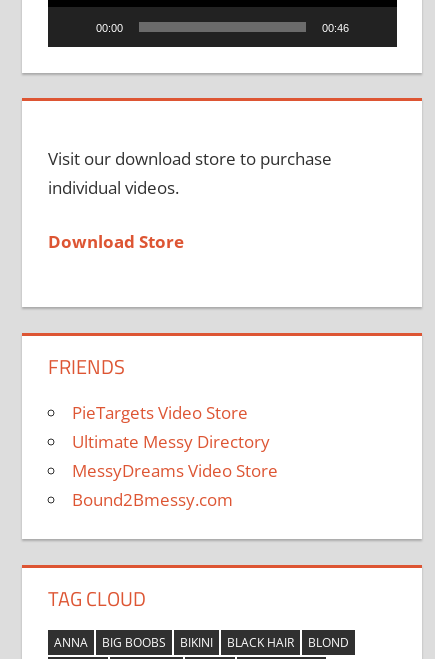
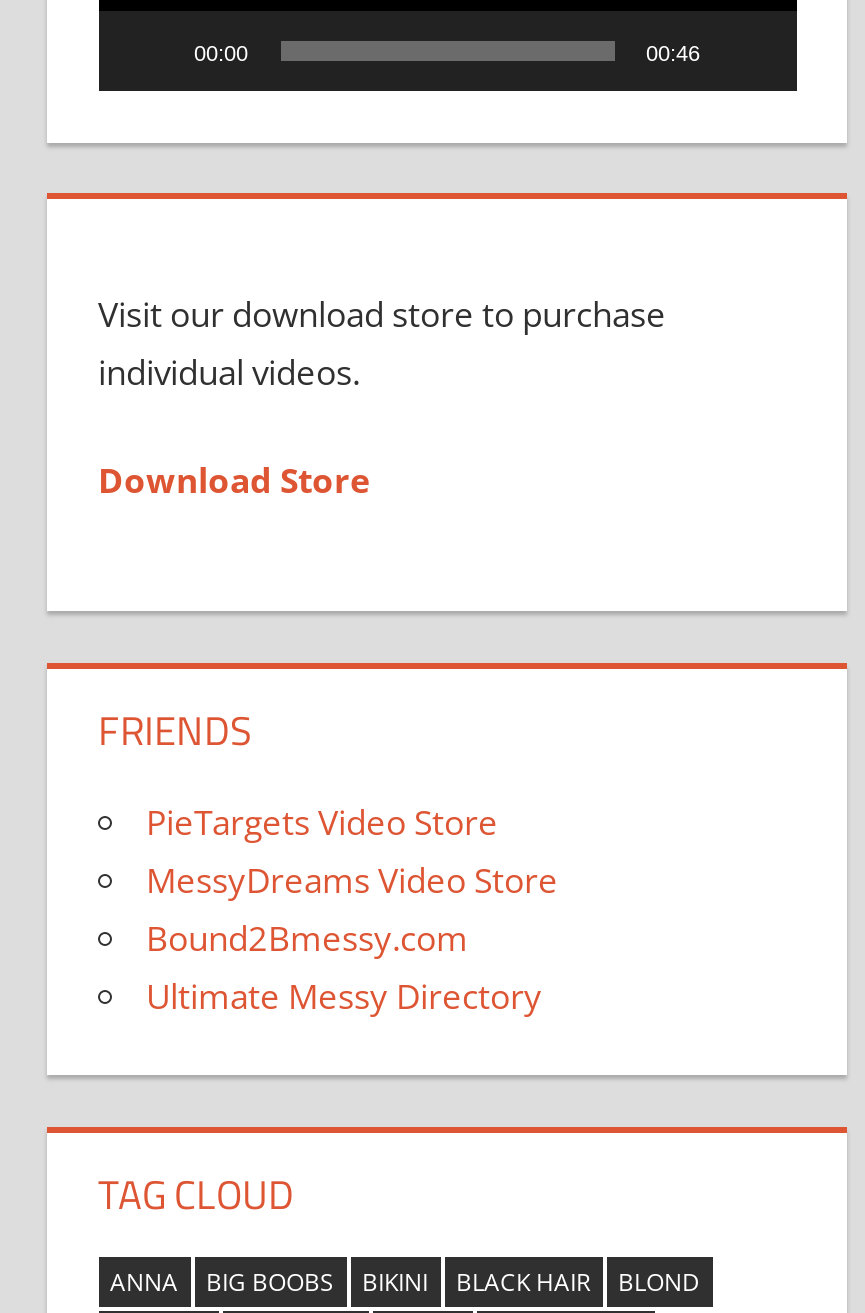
moved down: Ultimate Messy Directory

moved up: MessyDreams Video Store | Bound2Bmessy.com
